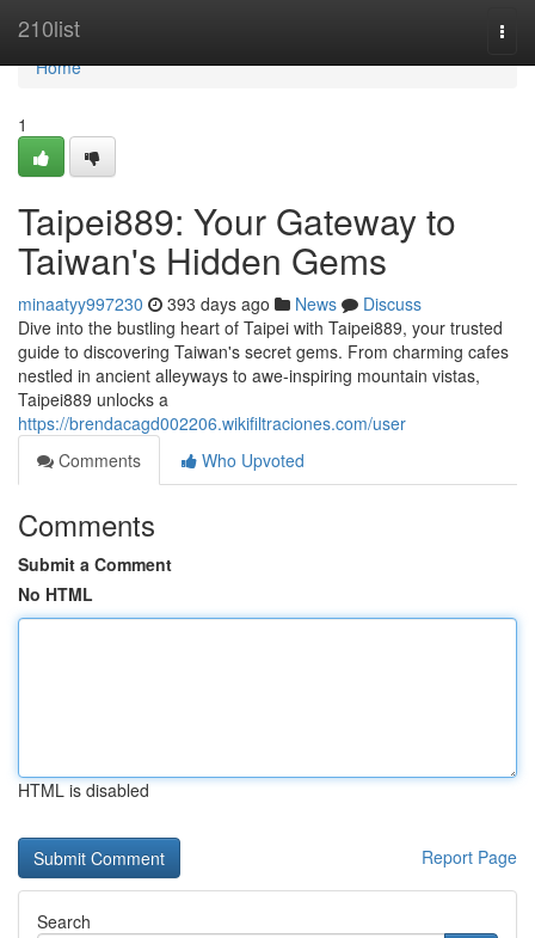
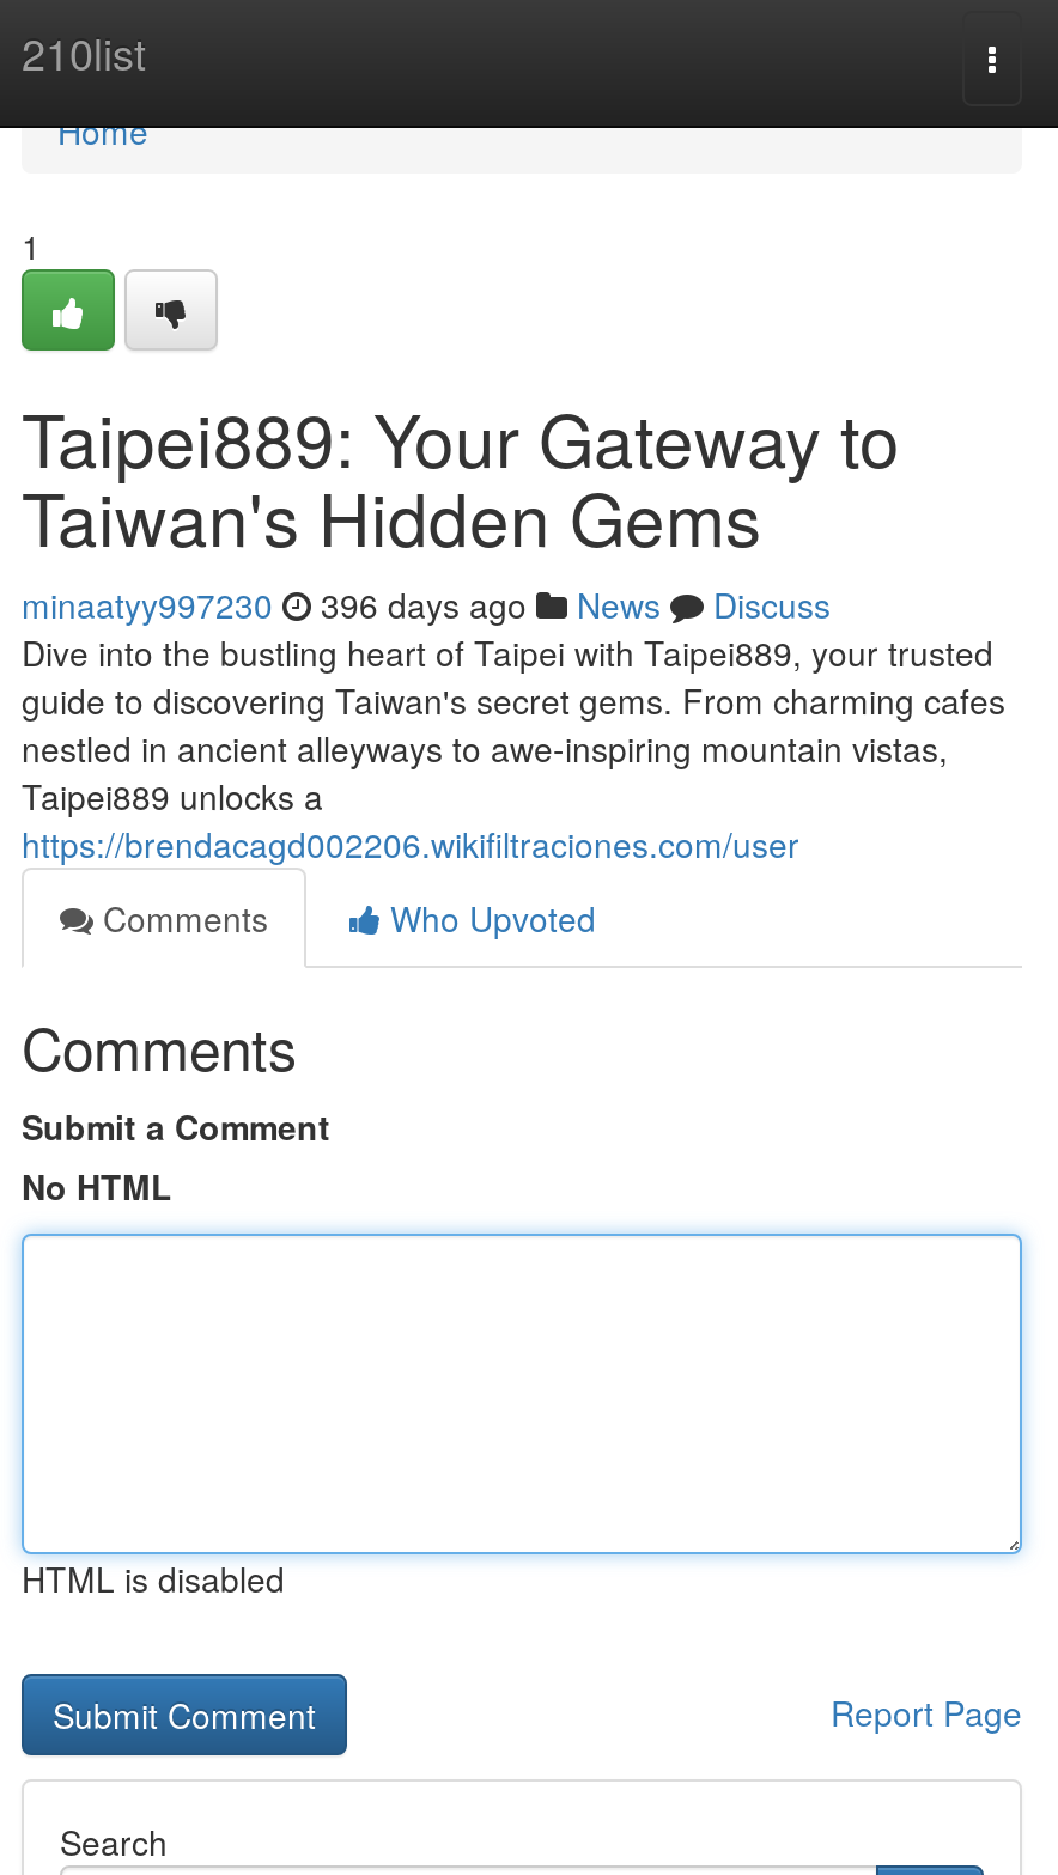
- minaatyy997230 393 days ago News Discuss
+ minaatyy997230 396 days ago News Discuss
